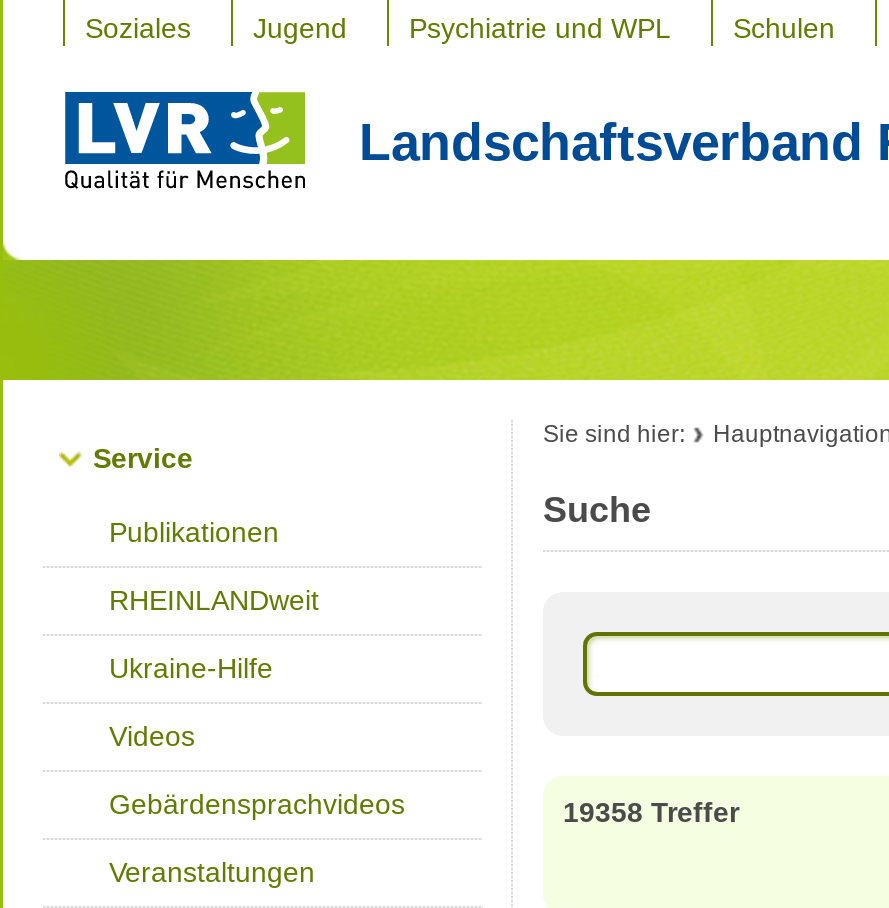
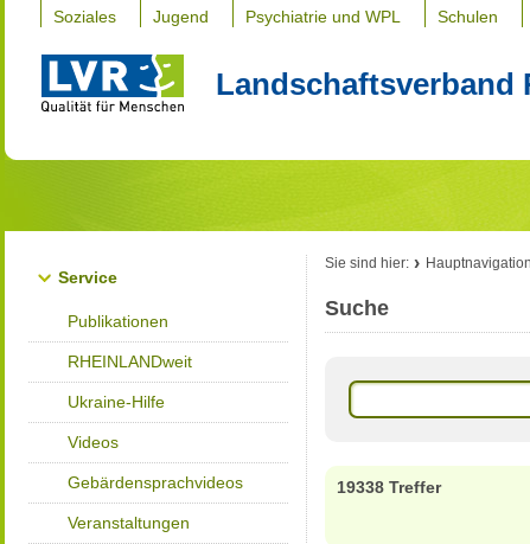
- 19358 Treffer
+ 19338 Treffer
